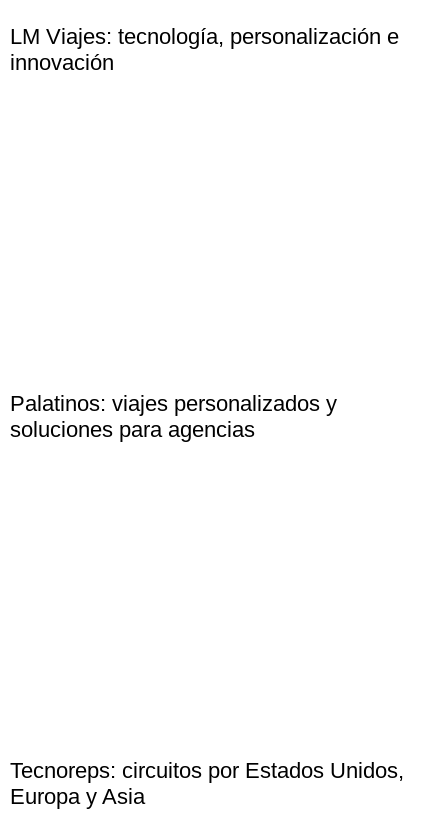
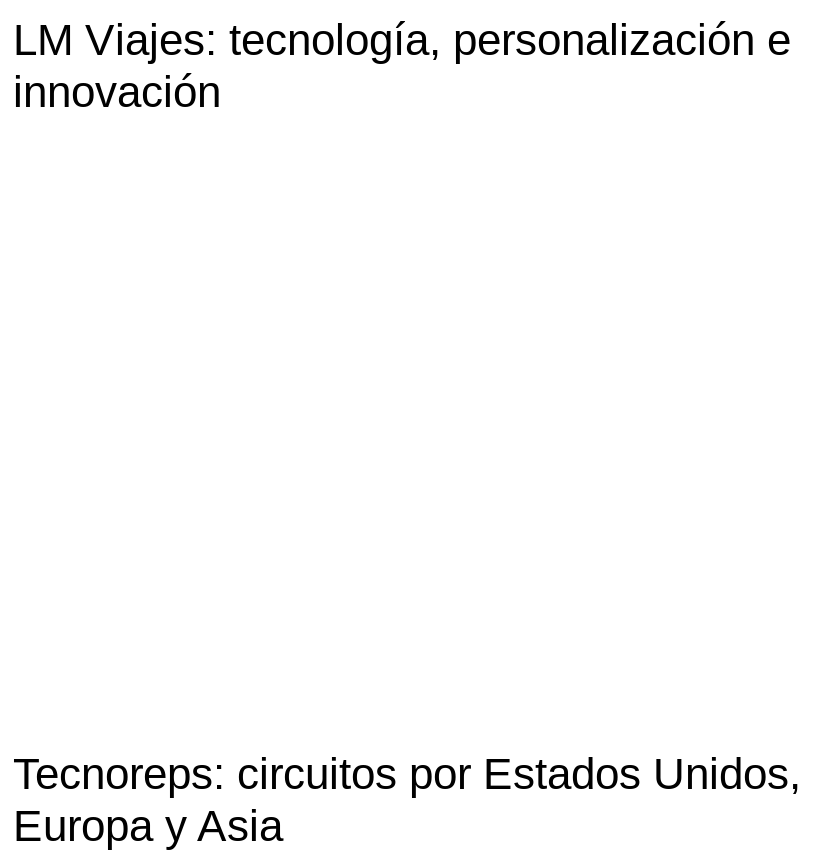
- Palatinos: viajes personalizados y
- soluciones para agencias
